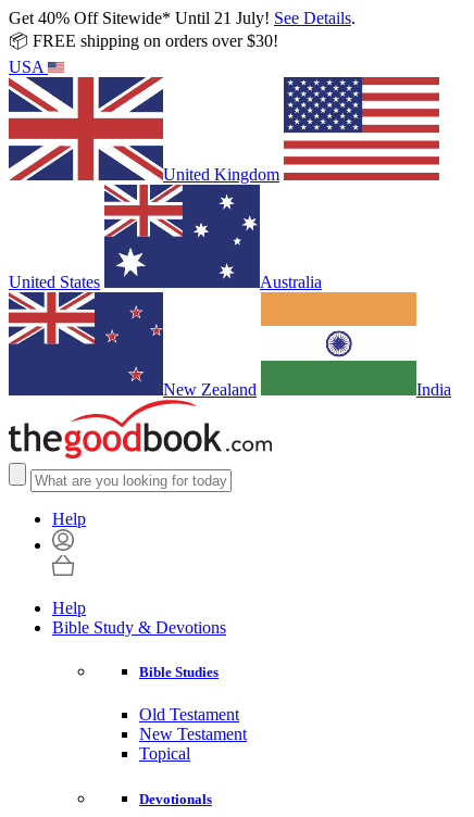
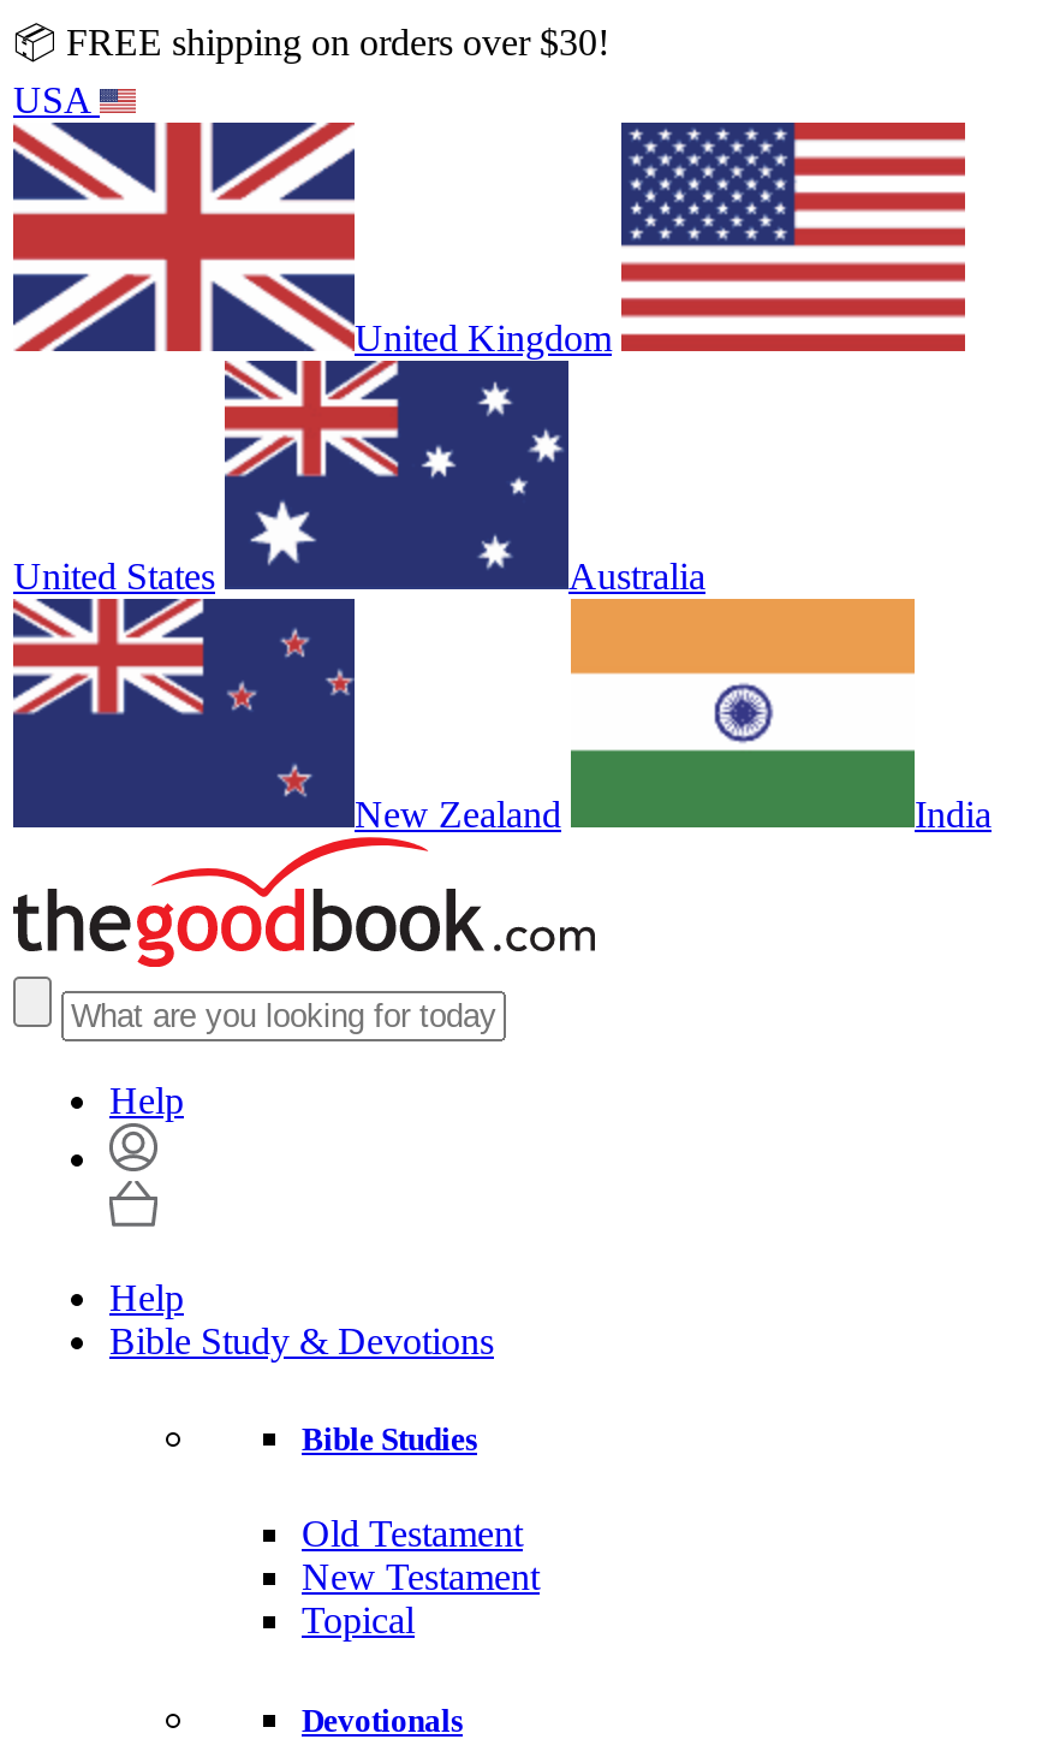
- Get 40% Off Sitewide* Until 21 July! See Details.
